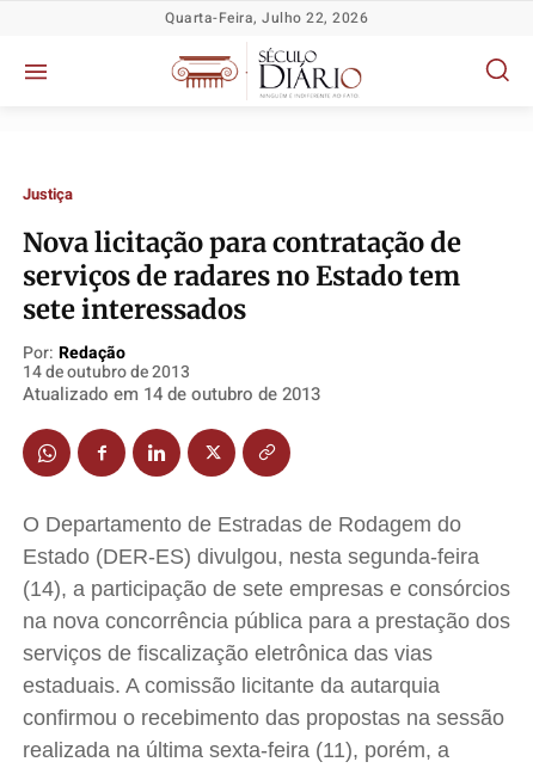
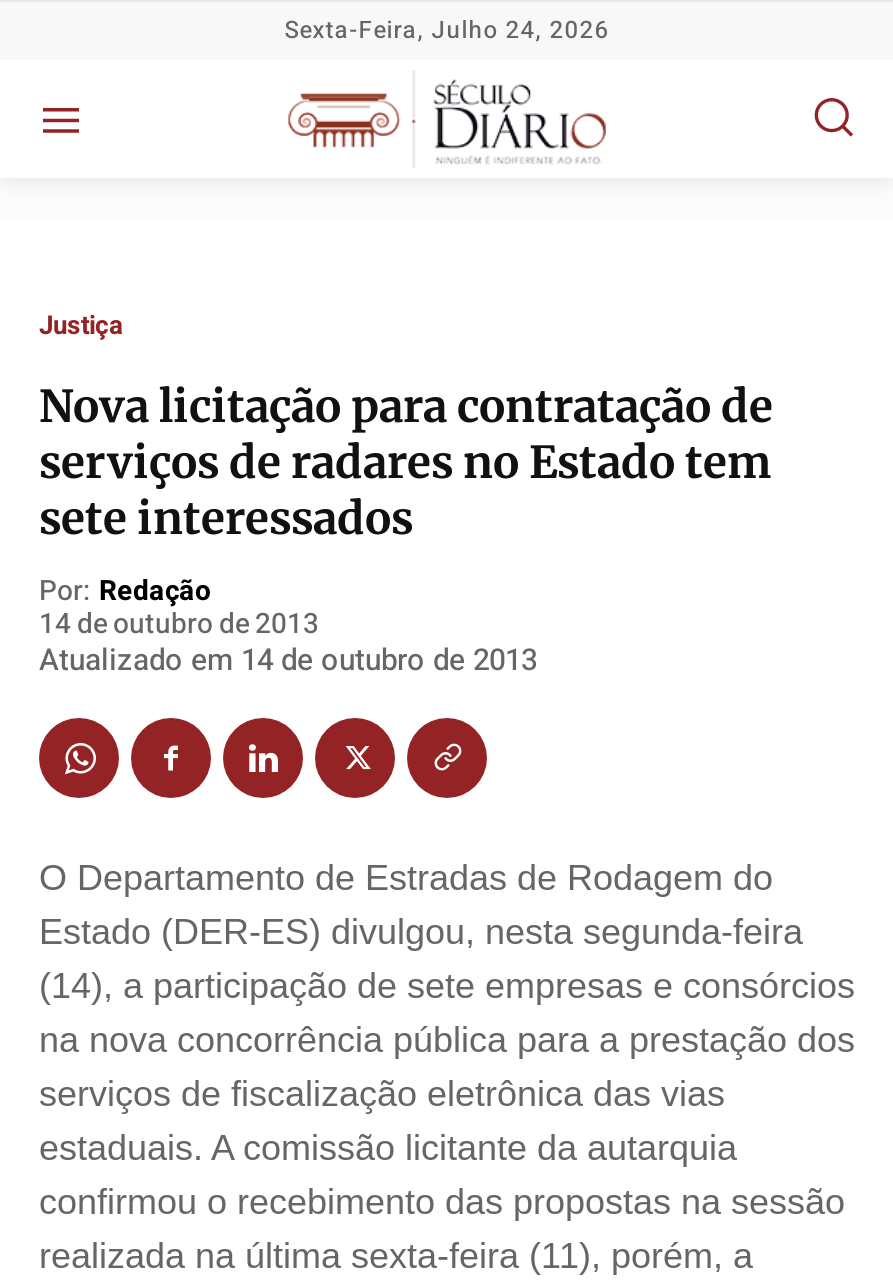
- Quarta-Feira, Julho 22, 2026
+ Sexta-Feira, Julho 24, 2026
